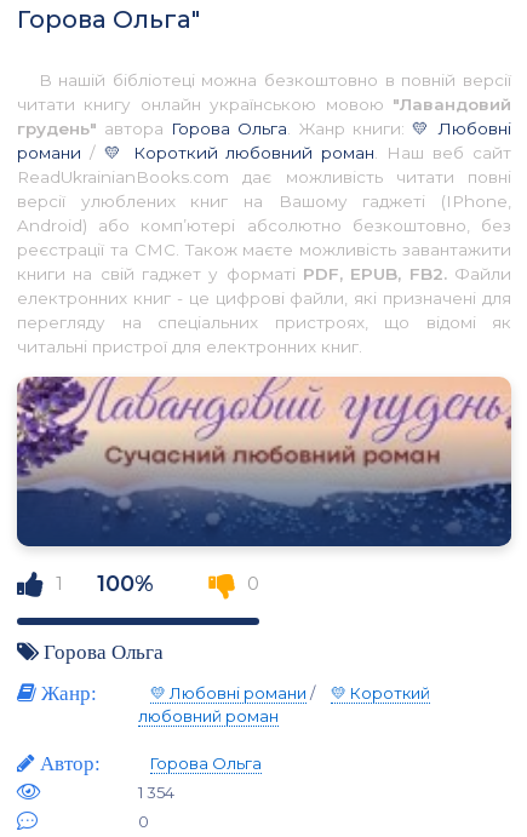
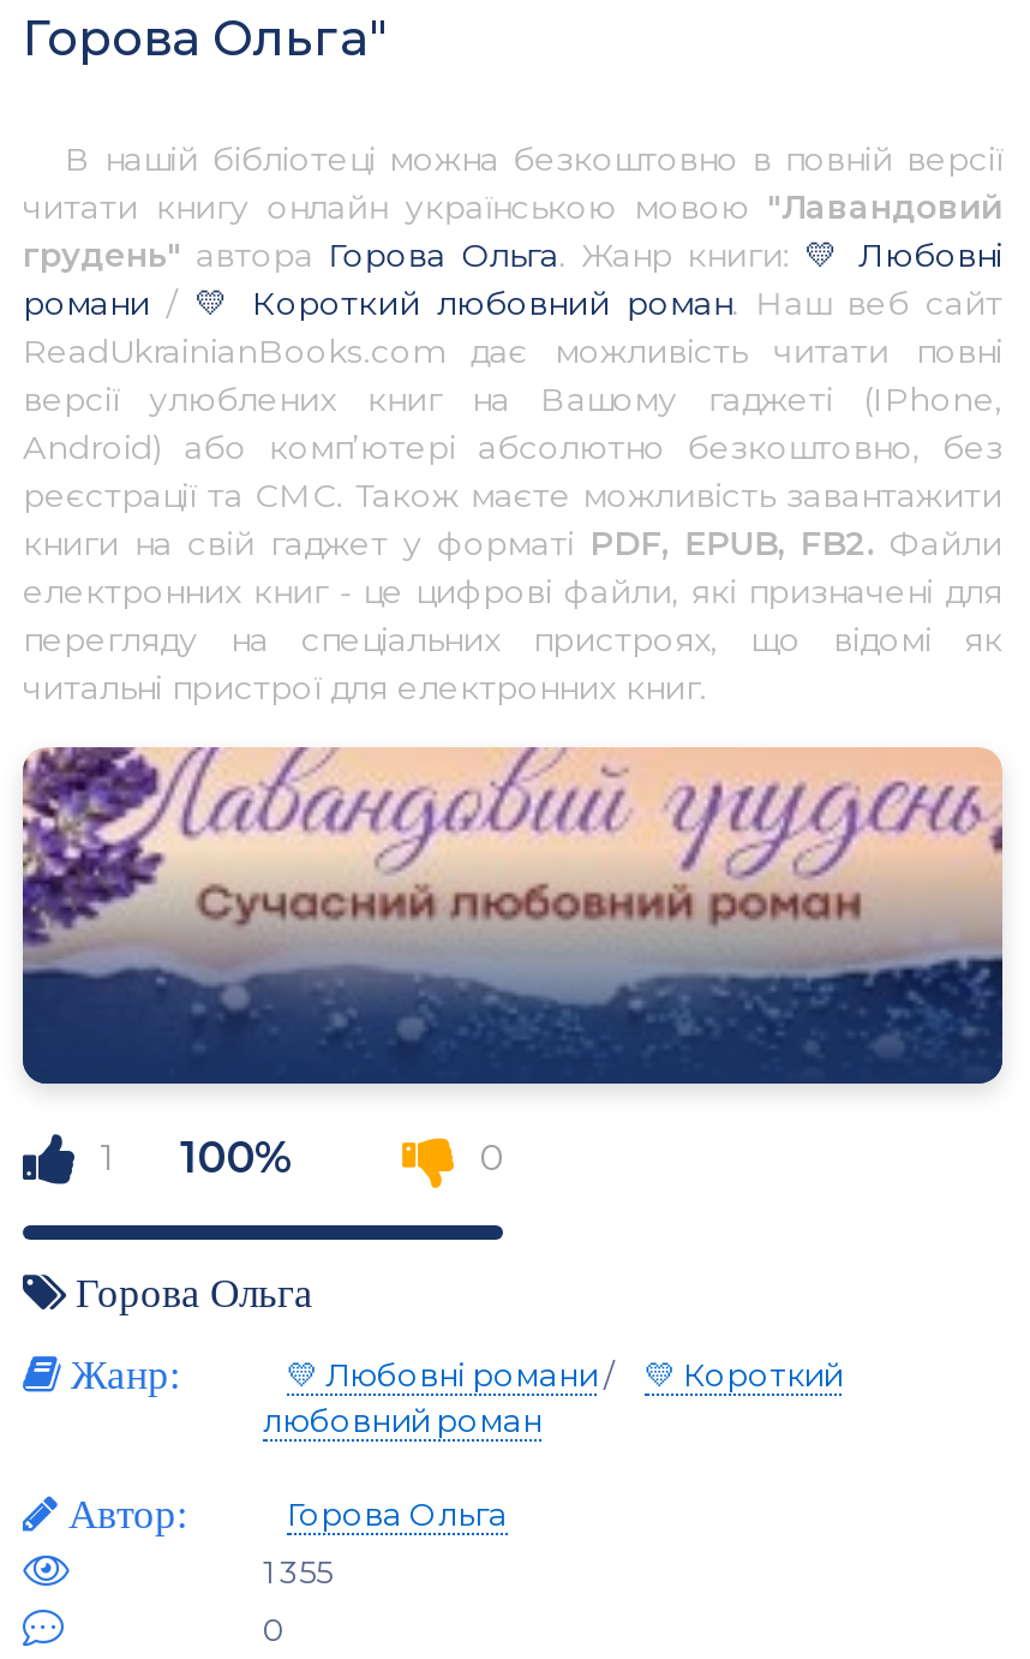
- 1 354
+ 1 355
